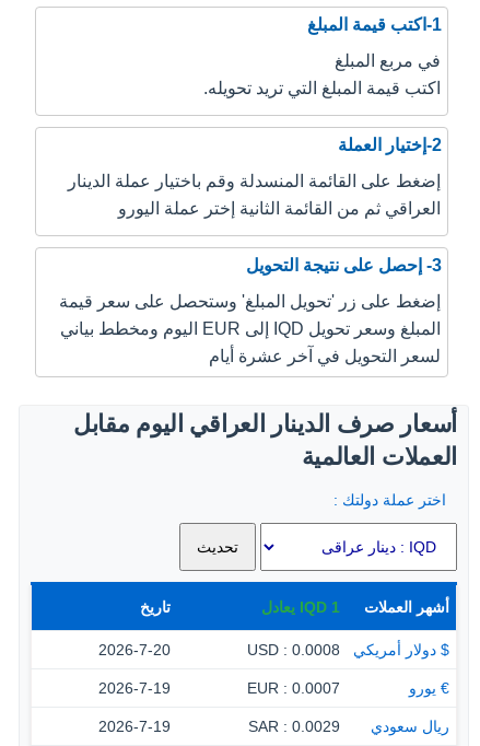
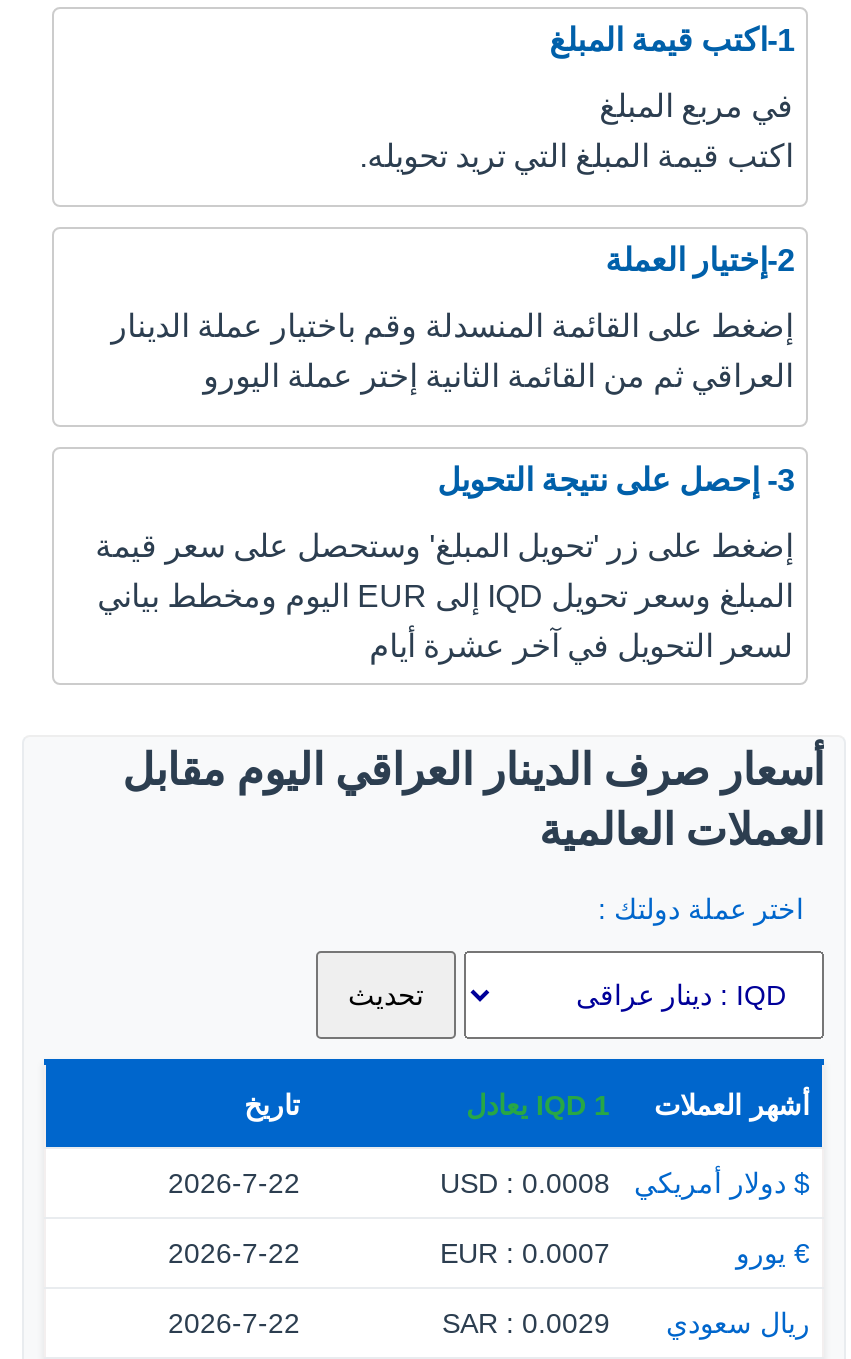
- 2026-7-20
+ 2026-7-22

- 2026-7-19
+ 2026-7-22

- 2026-7-19
+ 2026-7-22
